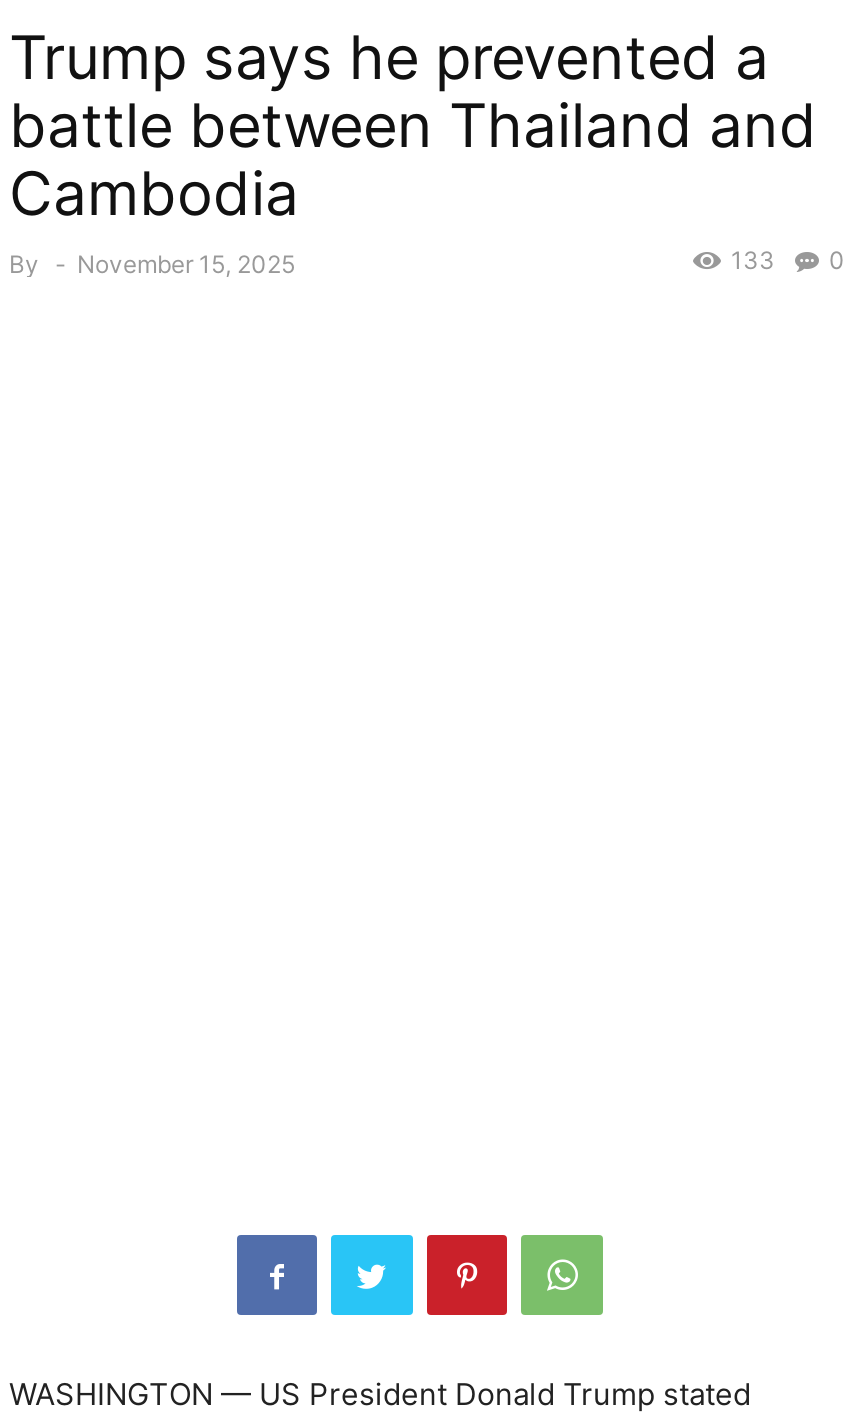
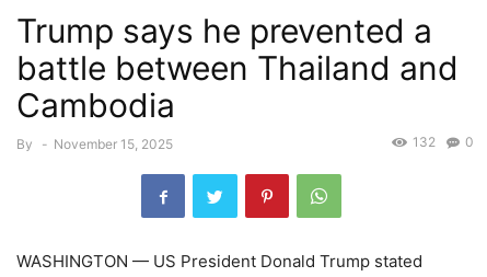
- 133 0
+ 132 0
